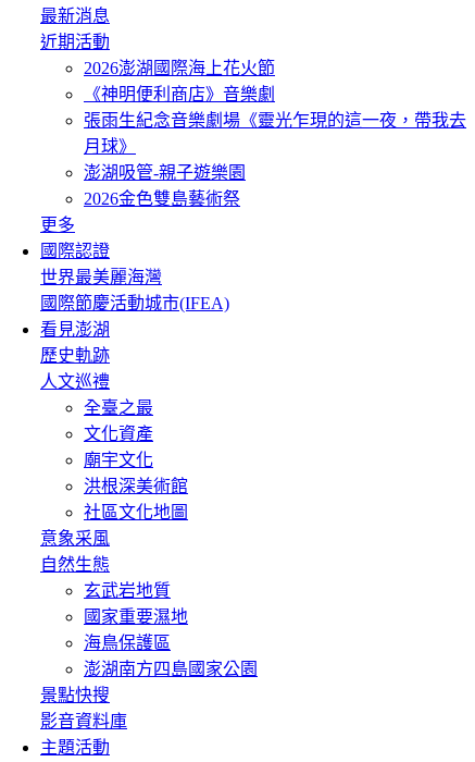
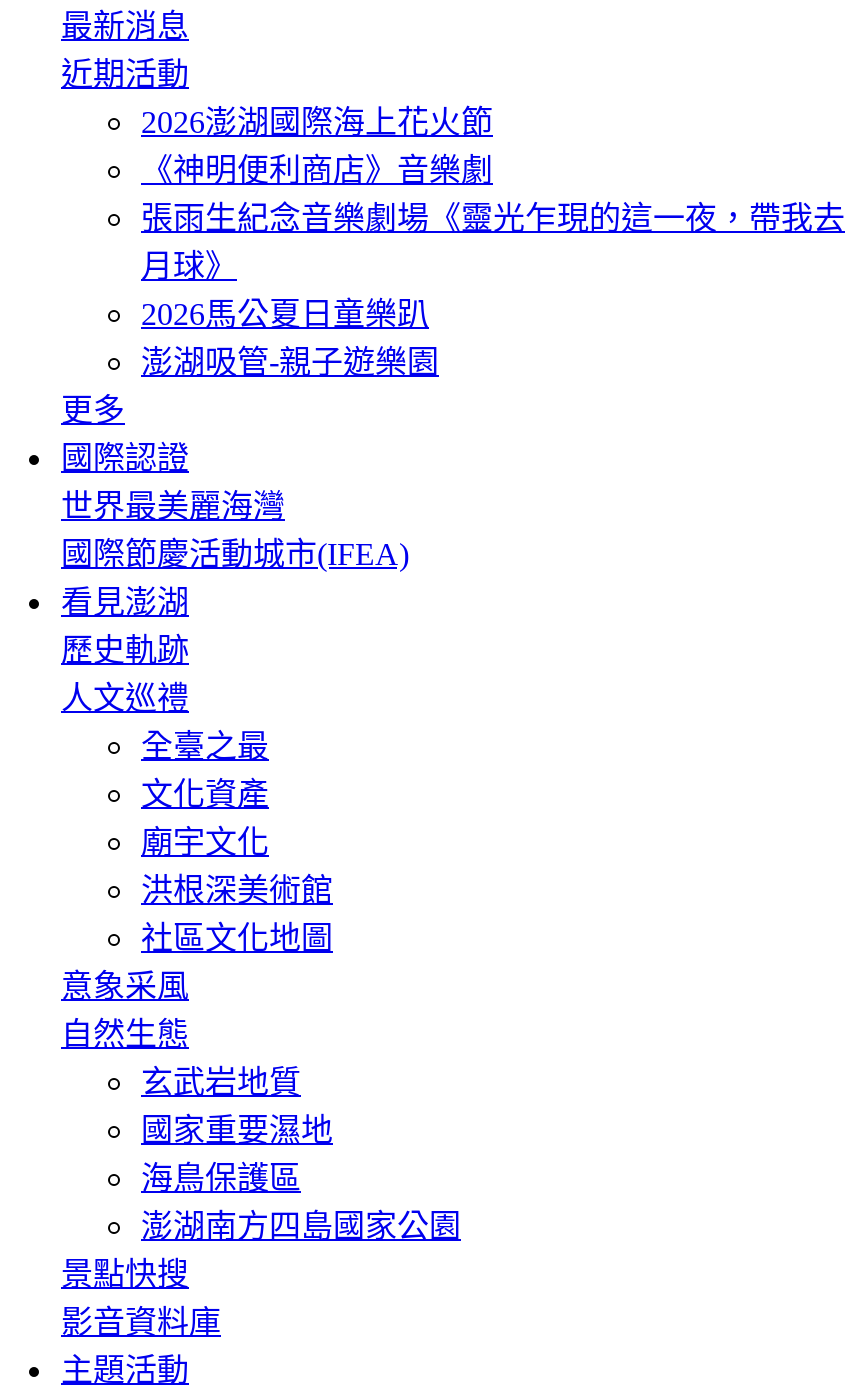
+ 2026馬公夏日童樂趴

moved down: 澎湖吸管-親子遊樂園

- 2026金色雙島藝術祭
